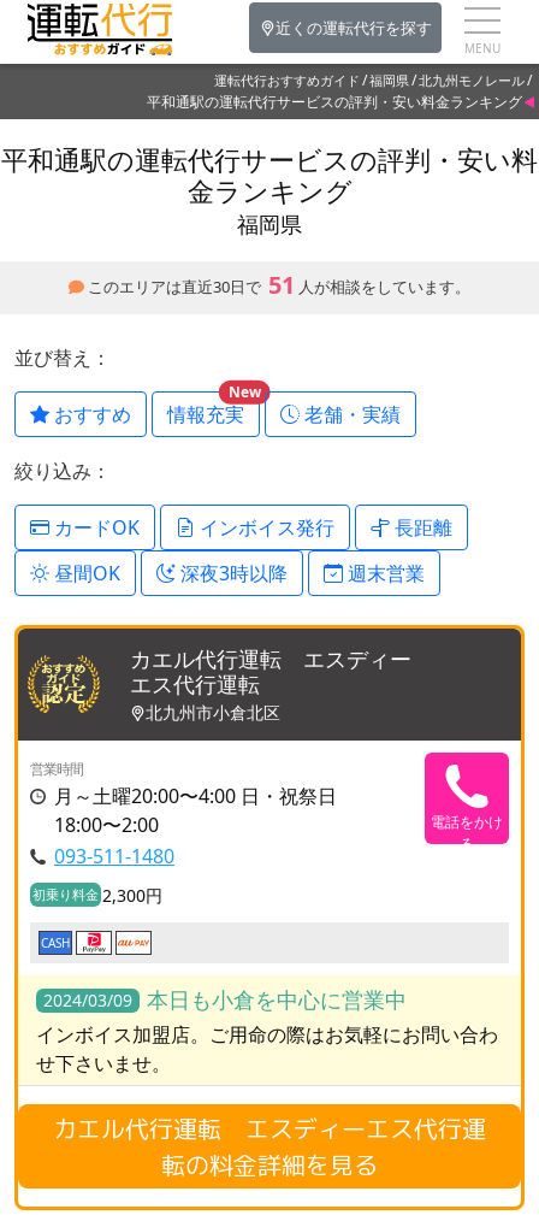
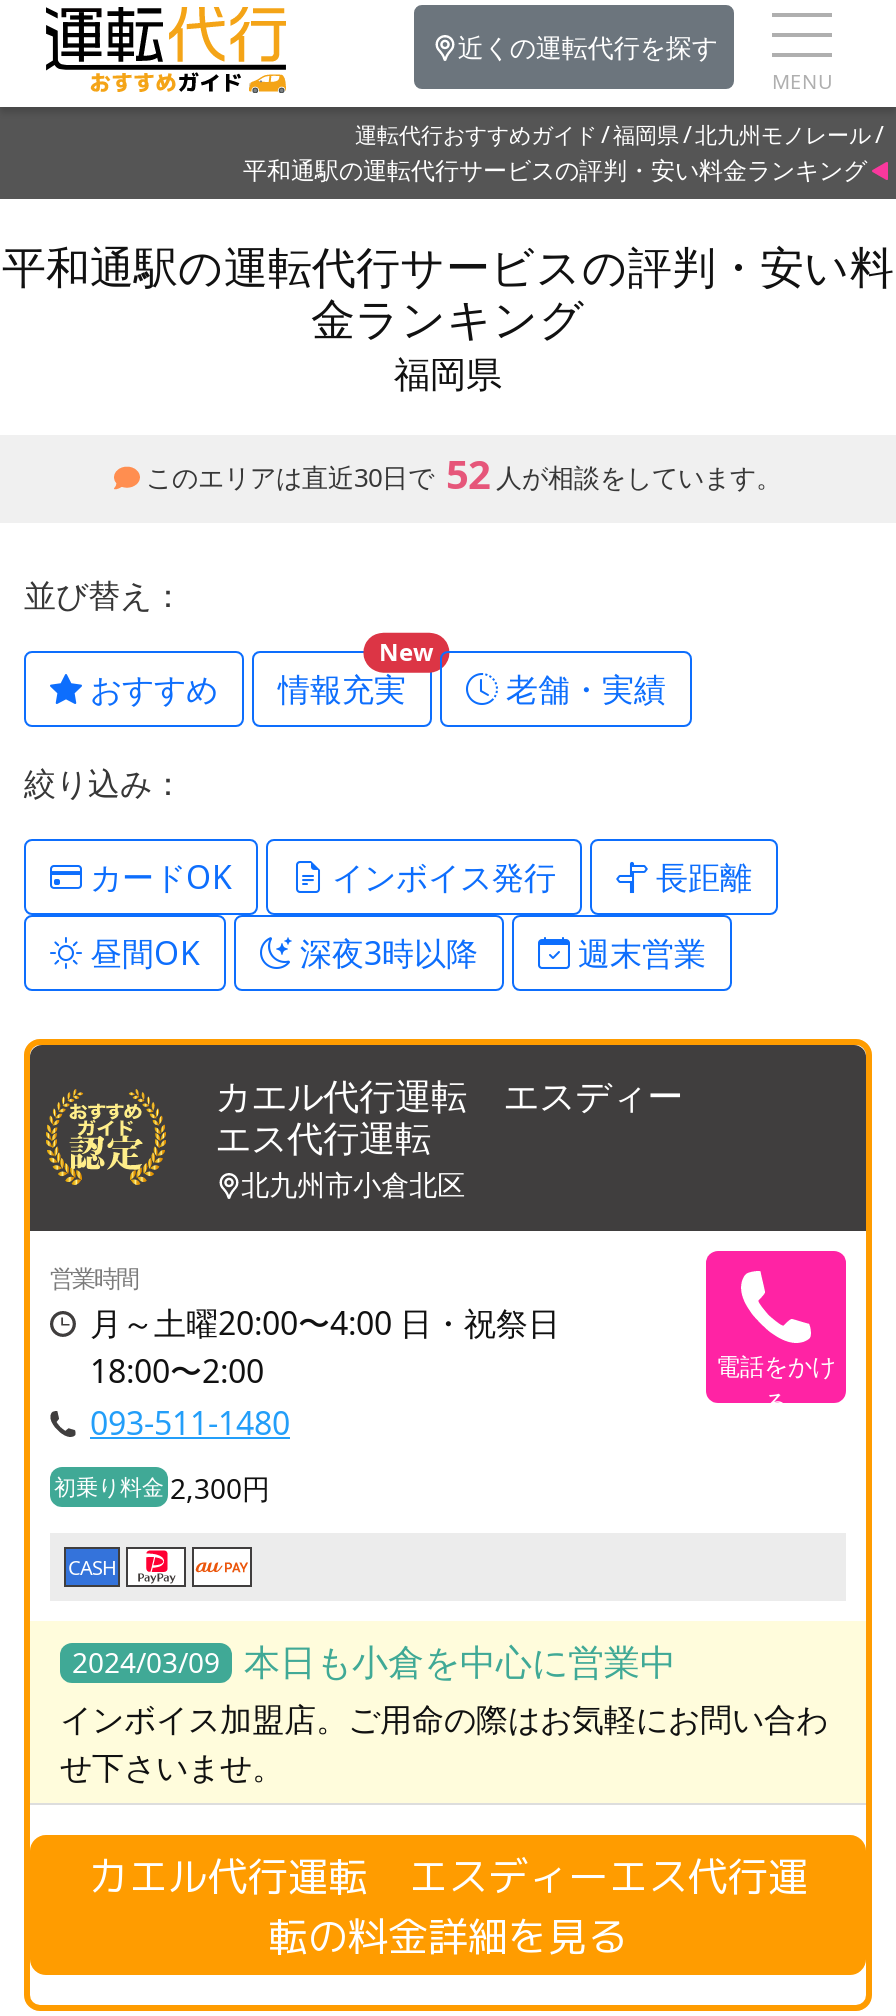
- このエリアは直近30日で 51 人が相談をしています。
+ このエリアは直近30日で 52 人が相談をしています。
